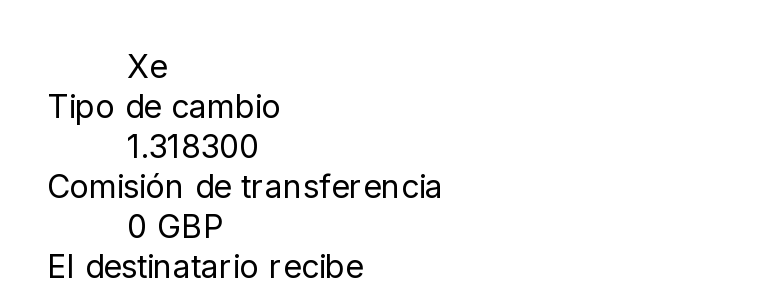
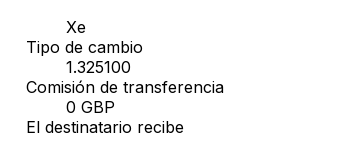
- 1.318300
+ 1.325100
